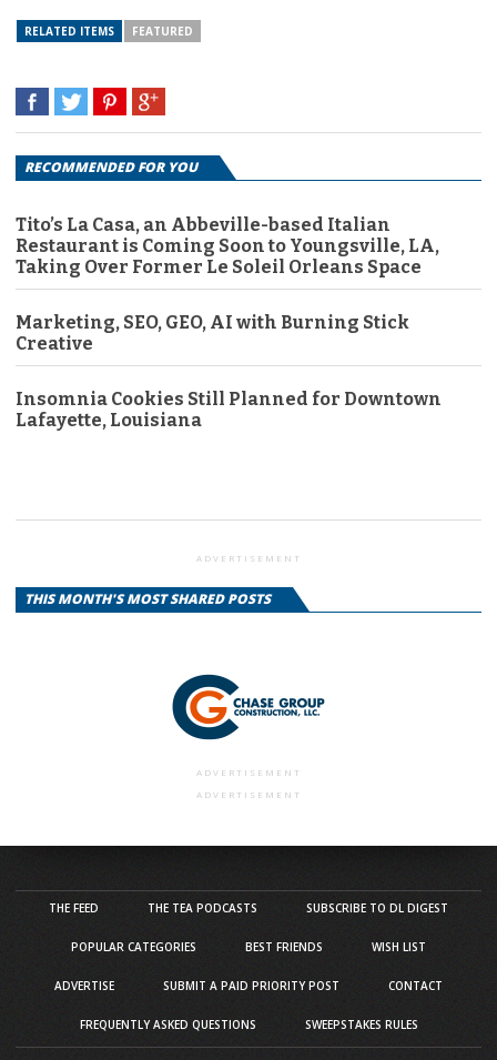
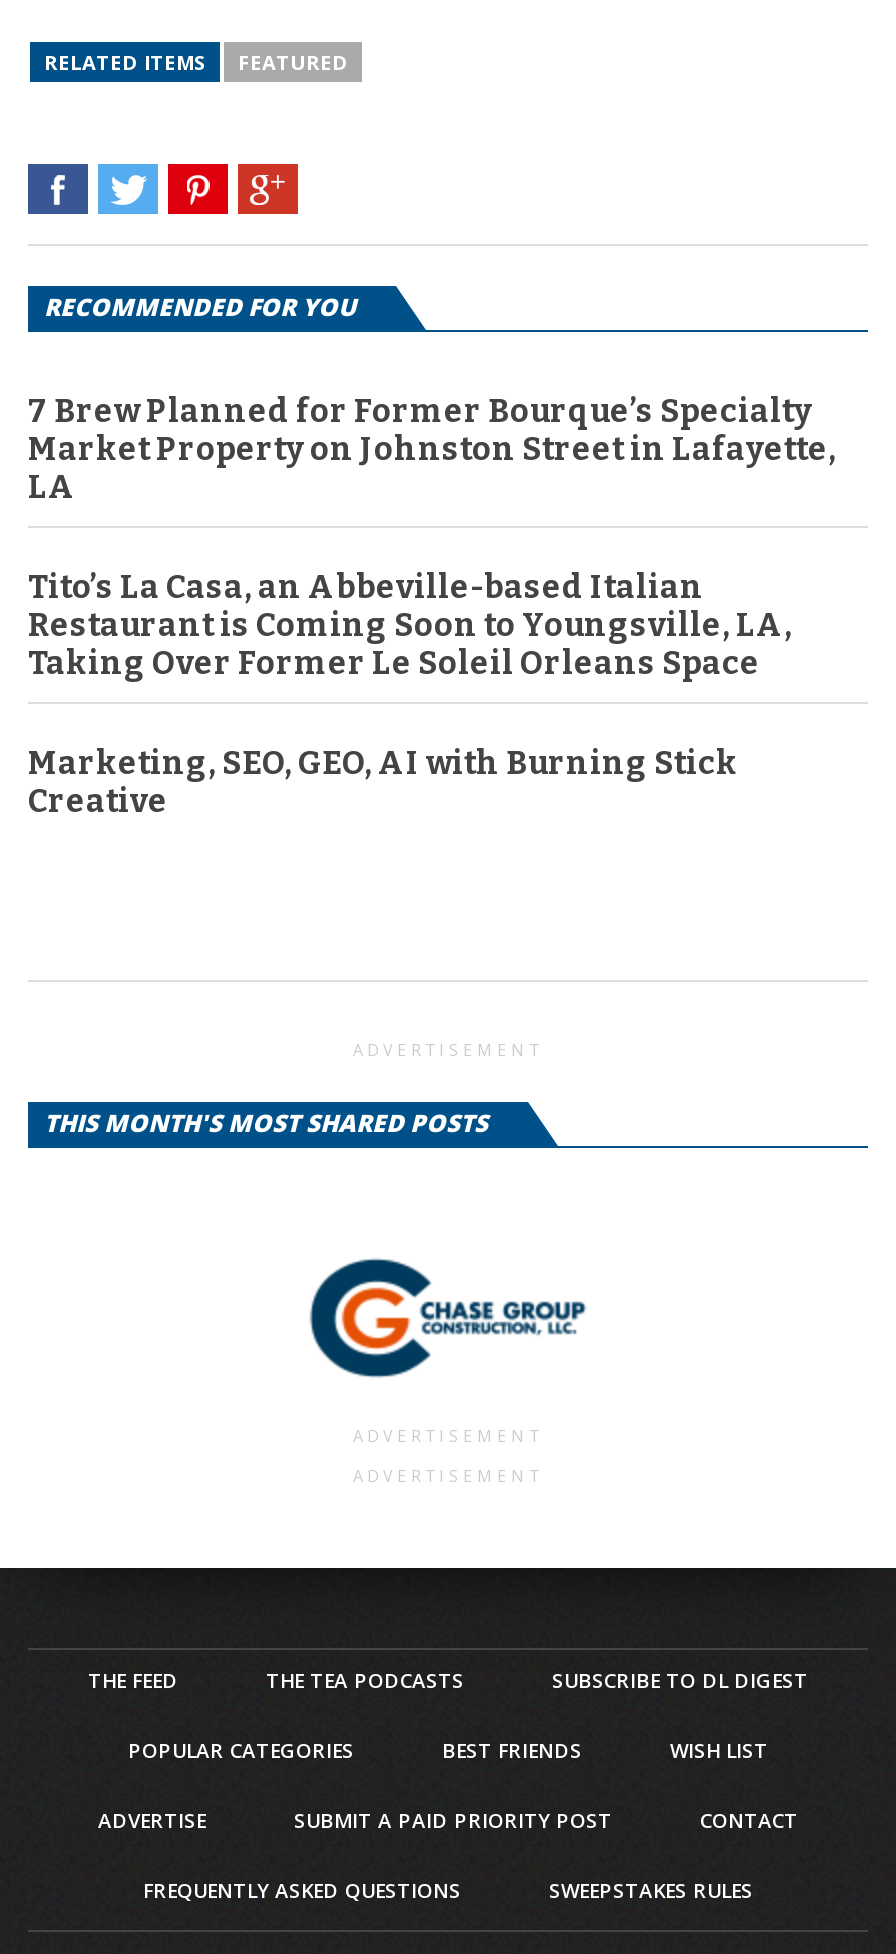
+ 7 Brew Planned for Former Bourque’s Specialty
+ Market Property on Johnston Street in Lafayette,
+ LA

moved down: Tito’s La Casa, an Abbeville-based Italian | Restaurant is Coming Soon to Youngsville, LA, | Taking Over Former Le Soleil Orleans Space | Marketing, SEO, GEO, AI with Burning Stick | Creative

- Insomnia Cookies Still Planned for Downtown
- Lafayette, Louisiana
